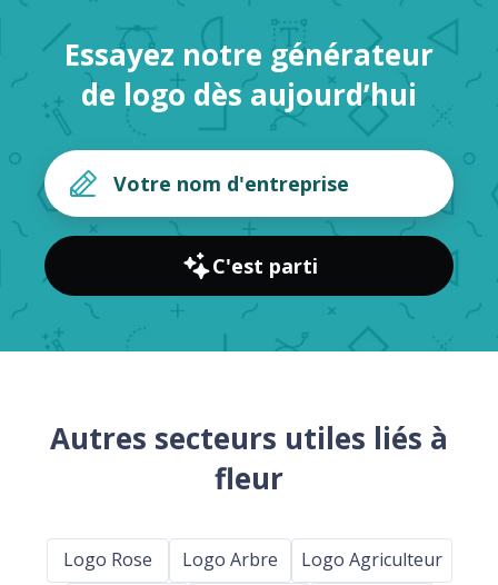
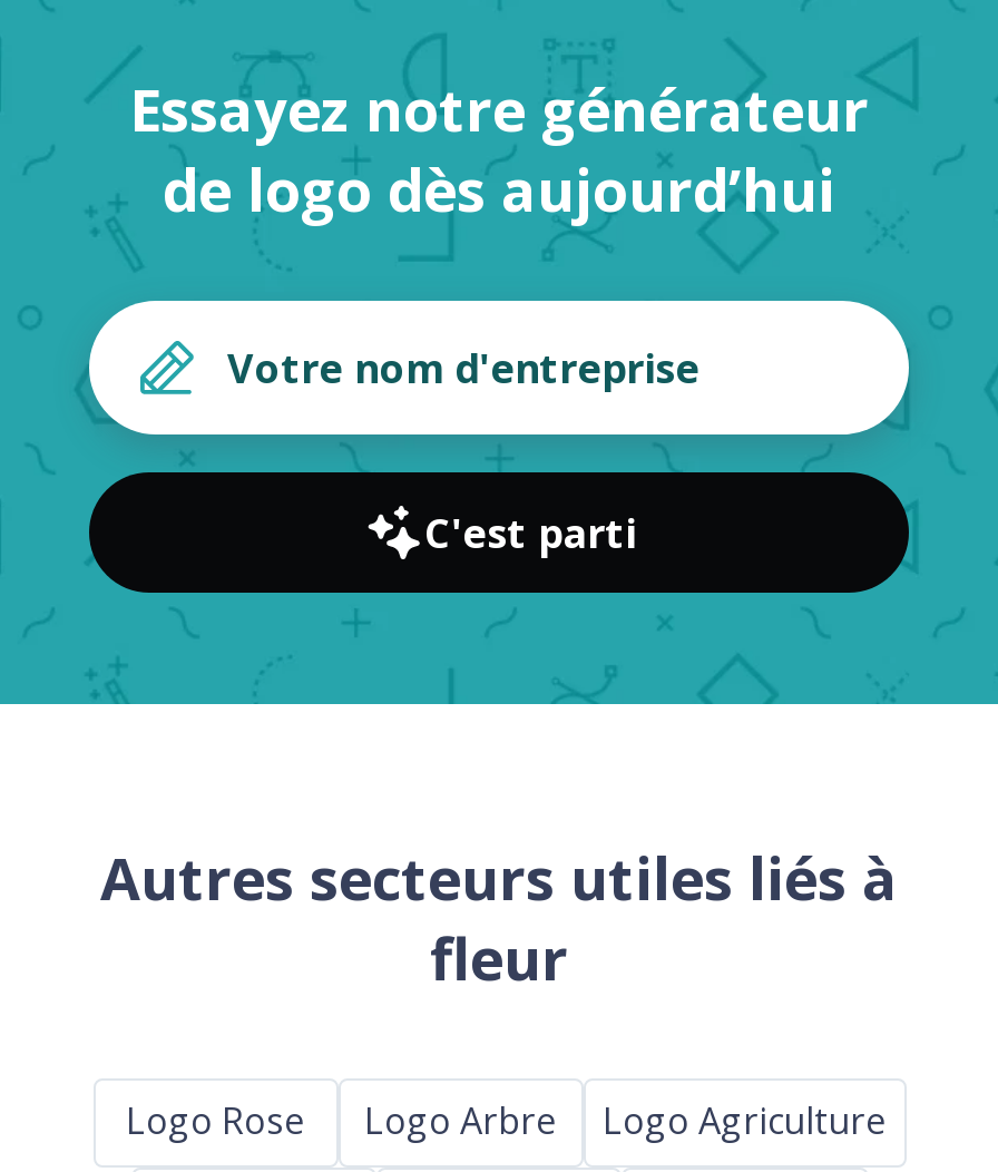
- Logo Agriculteur
+ Logo Agriculture
